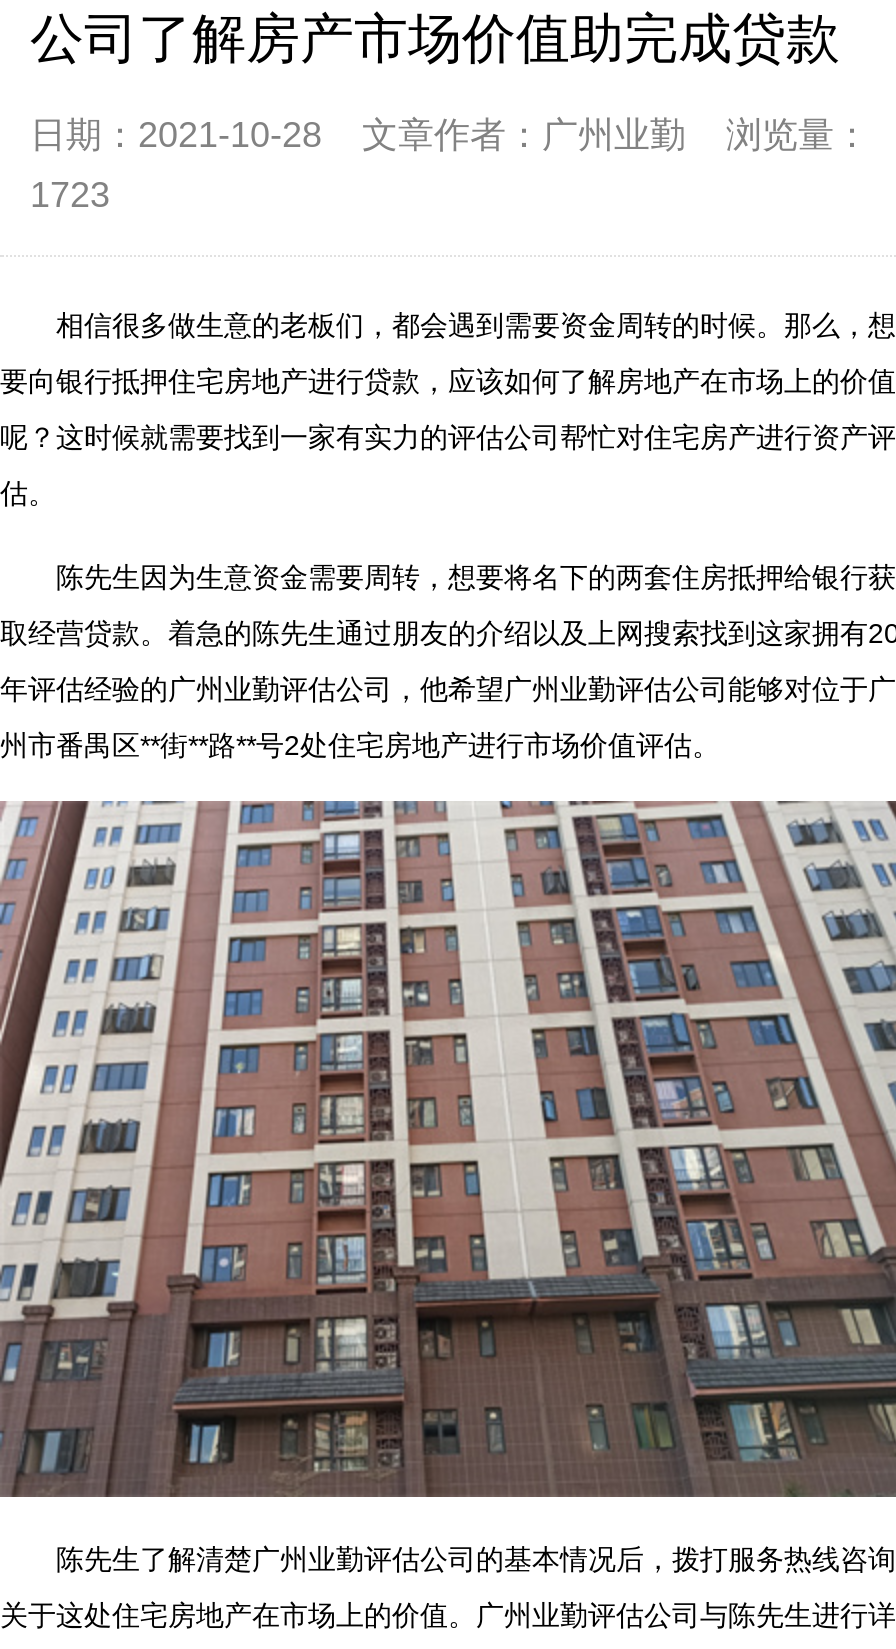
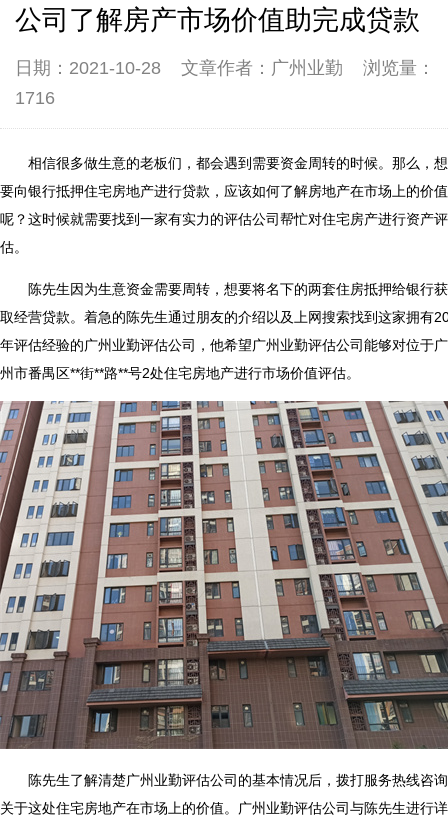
- 1723
+ 1716
